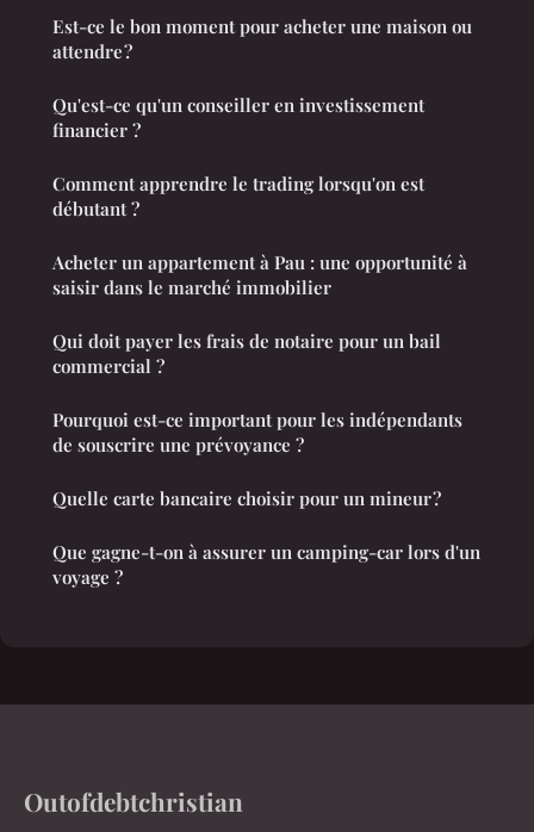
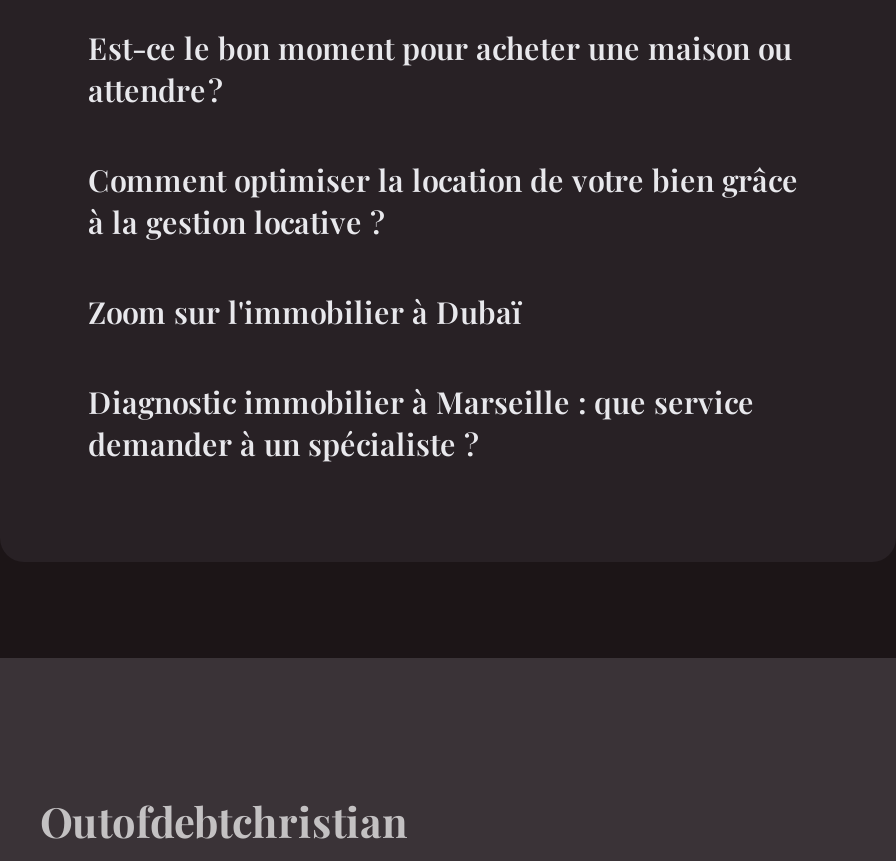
- Qu'est-ce qu'un conseiller en investissement
- financier ?
- Comment apprendre le trading lorsqu'on est
- débutant ?
- Acheter un appartement à Pau : une opportunité à
- saisir dans le marché immobilier
- Qui doit payer les frais de notaire pour un bail
- commercial ?
- Pourquoi est-ce important pour les indépendants
- de souscrire une prévoyance ?
- Quelle carte bancaire choisir pour un mineur ?
- Que gagne-t-on à assurer un camping-car lors d'un
- voyage ?
+ Comment optimiser la location de votre bien grâce
+ à la gestion locative ?
+ Zoom sur l'immobilier à Dubaï
+ Diagnostic immobilier à Marseille : que service
+ demander à un spécialiste ?
